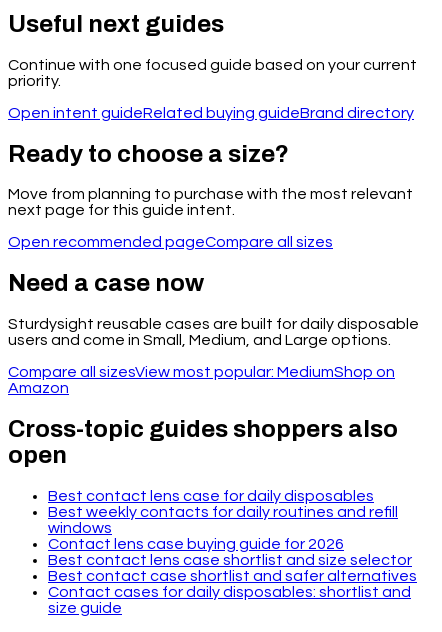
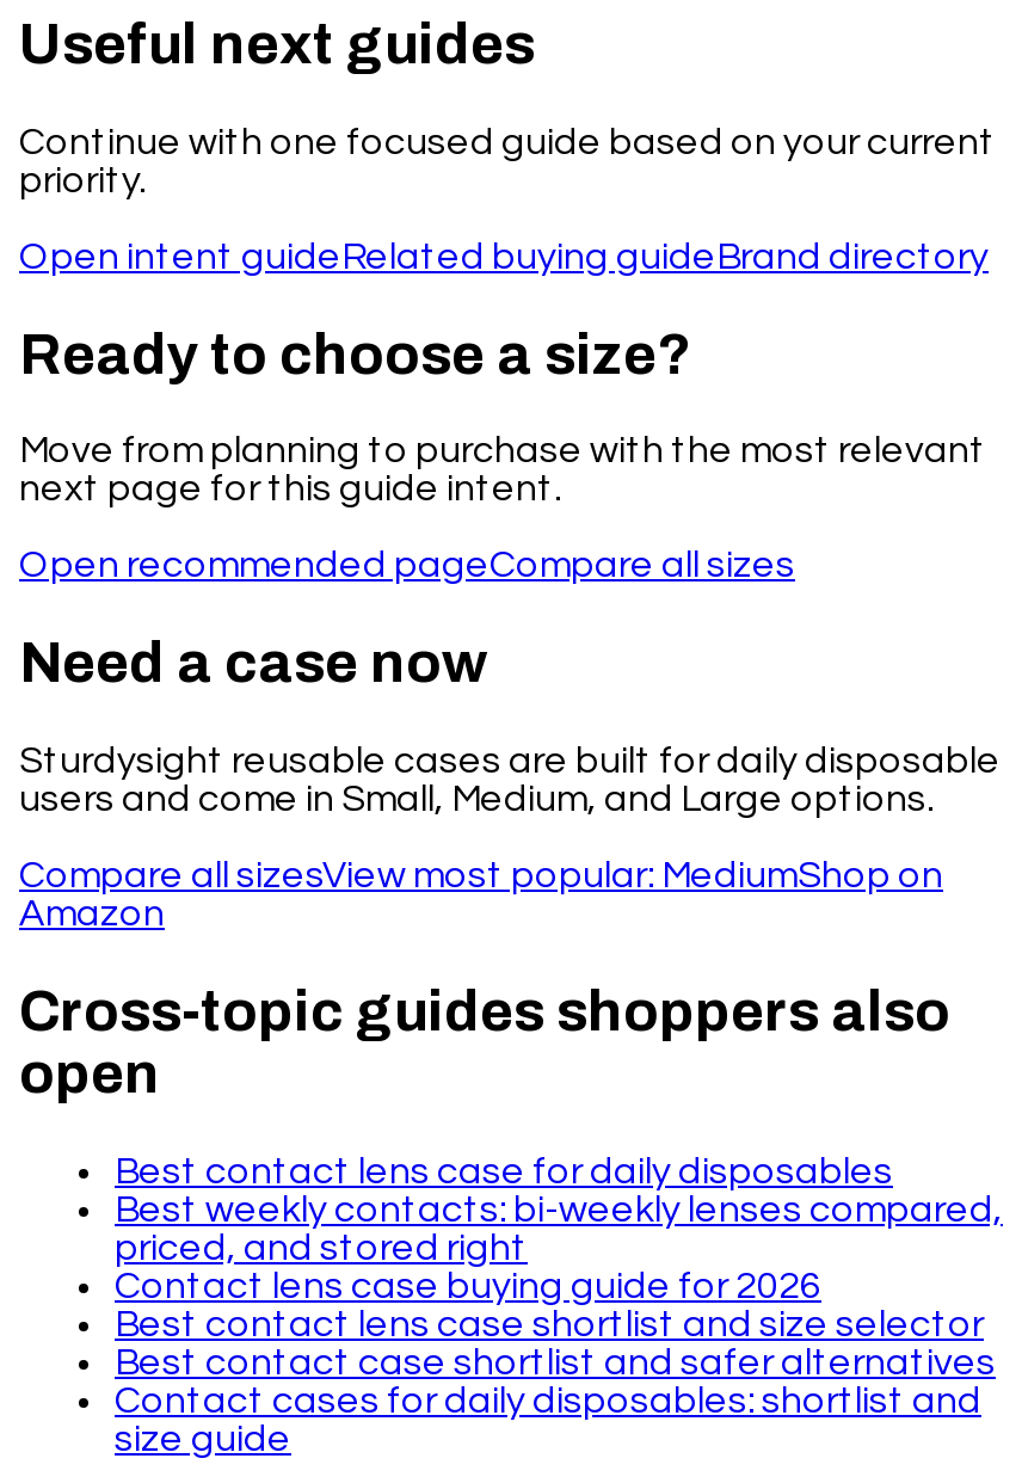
- Best weekly contacts for daily routines and refill
- windows
+ Best weekly contacts: bi-weekly lenses compared,
+ priced, and stored right
